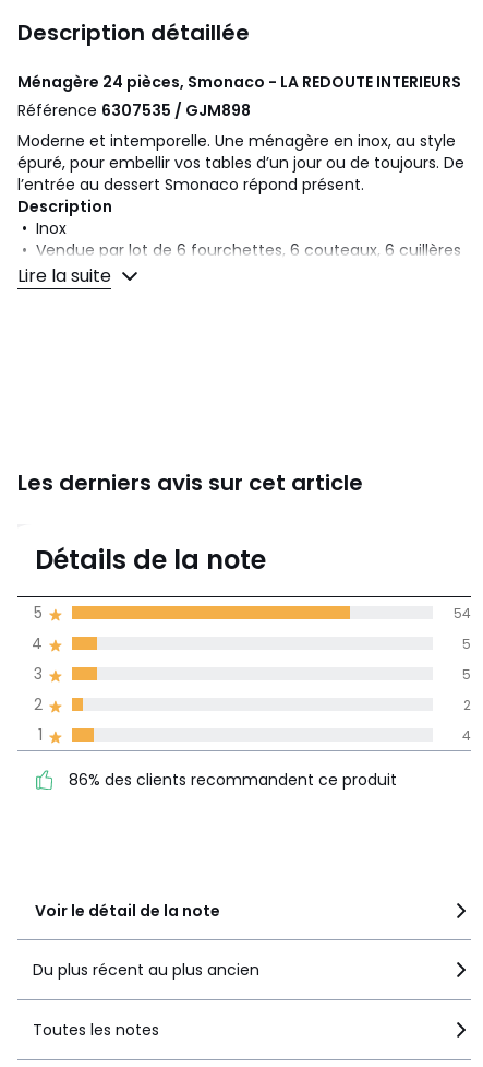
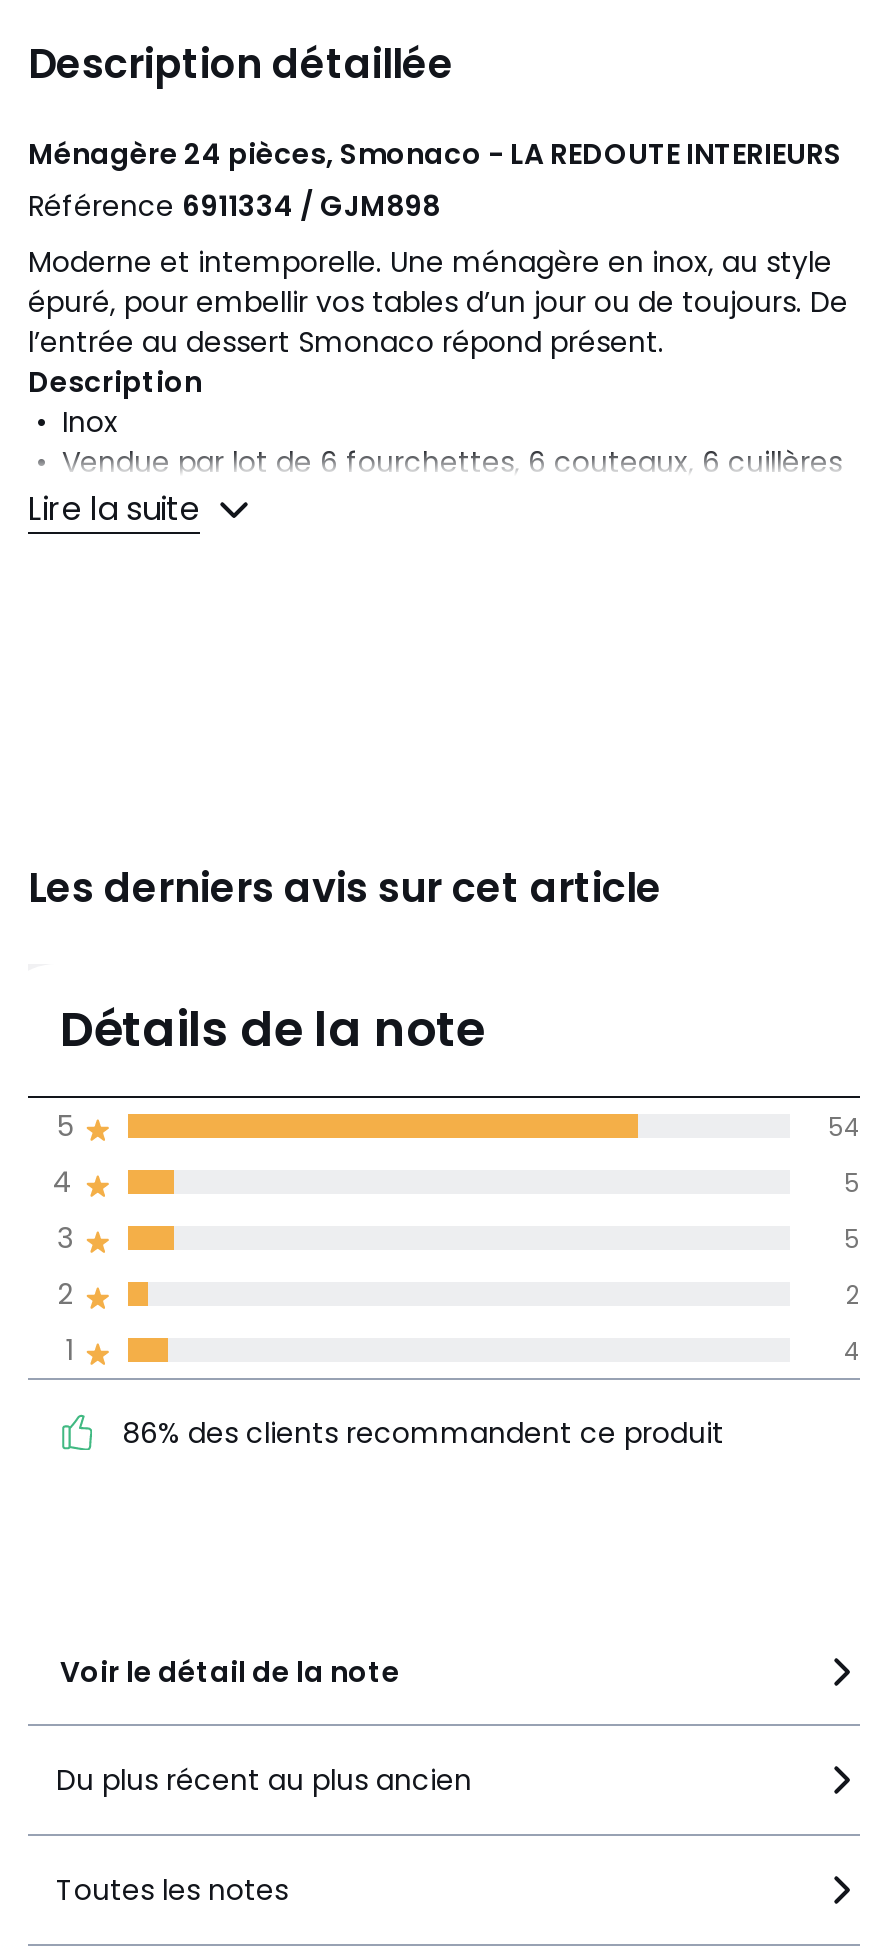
- Référence 6307535 / GJM898
+ Référence 6911334 / GJM898
